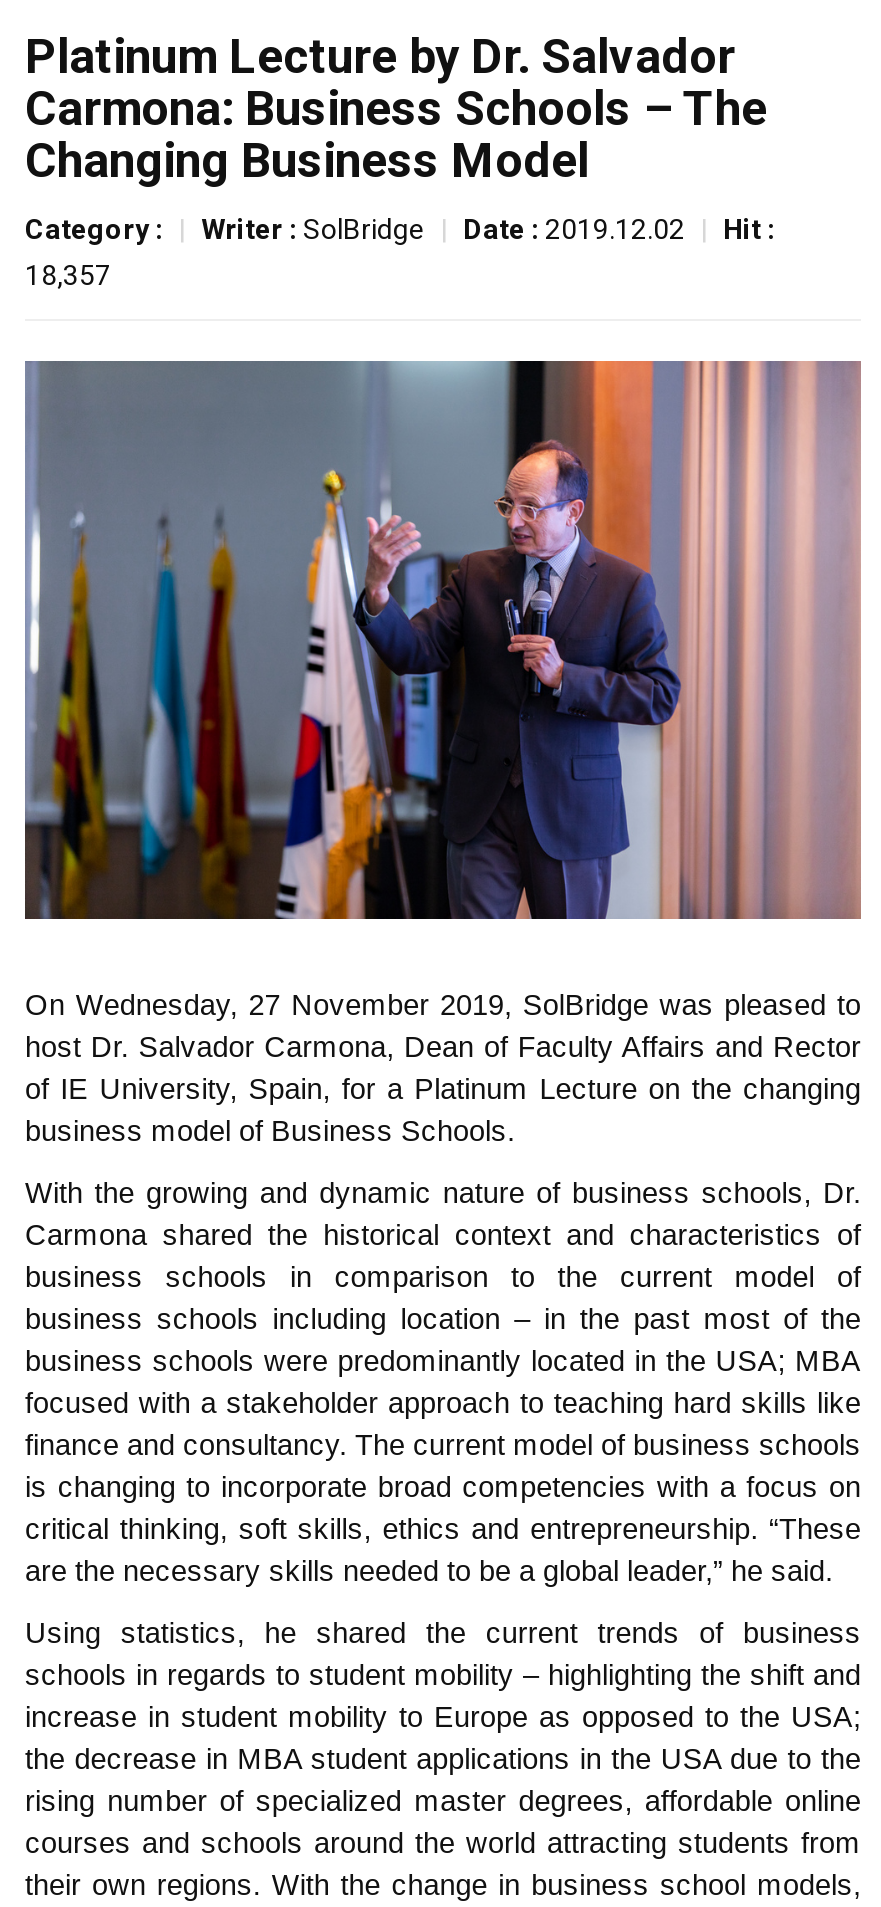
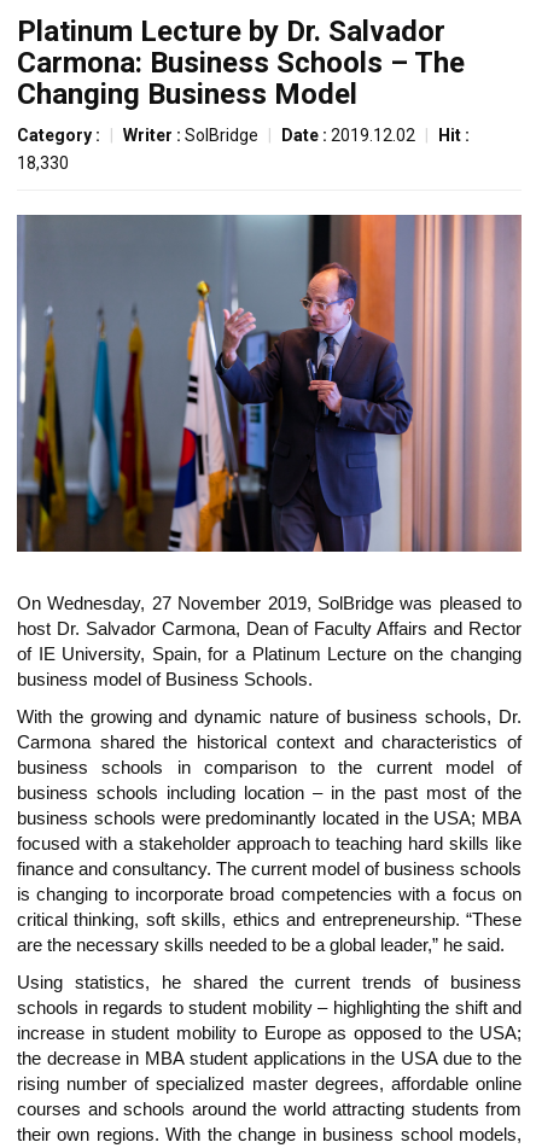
- 18,357
+ 18,330
